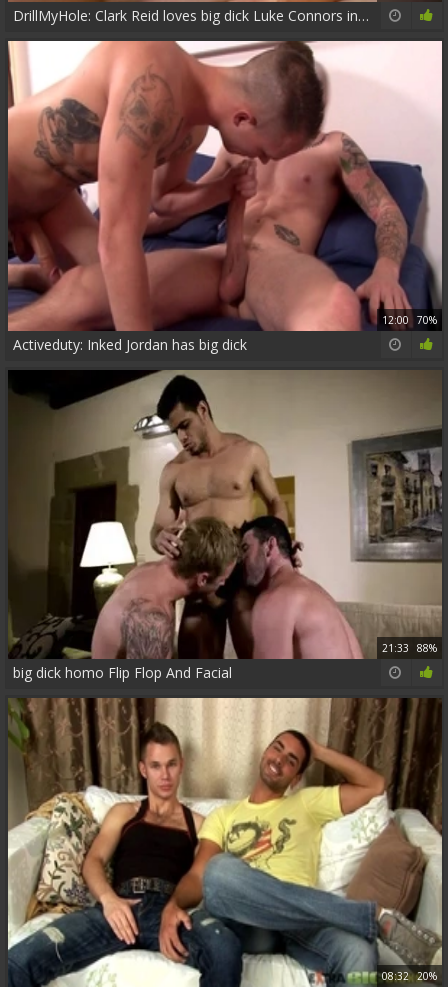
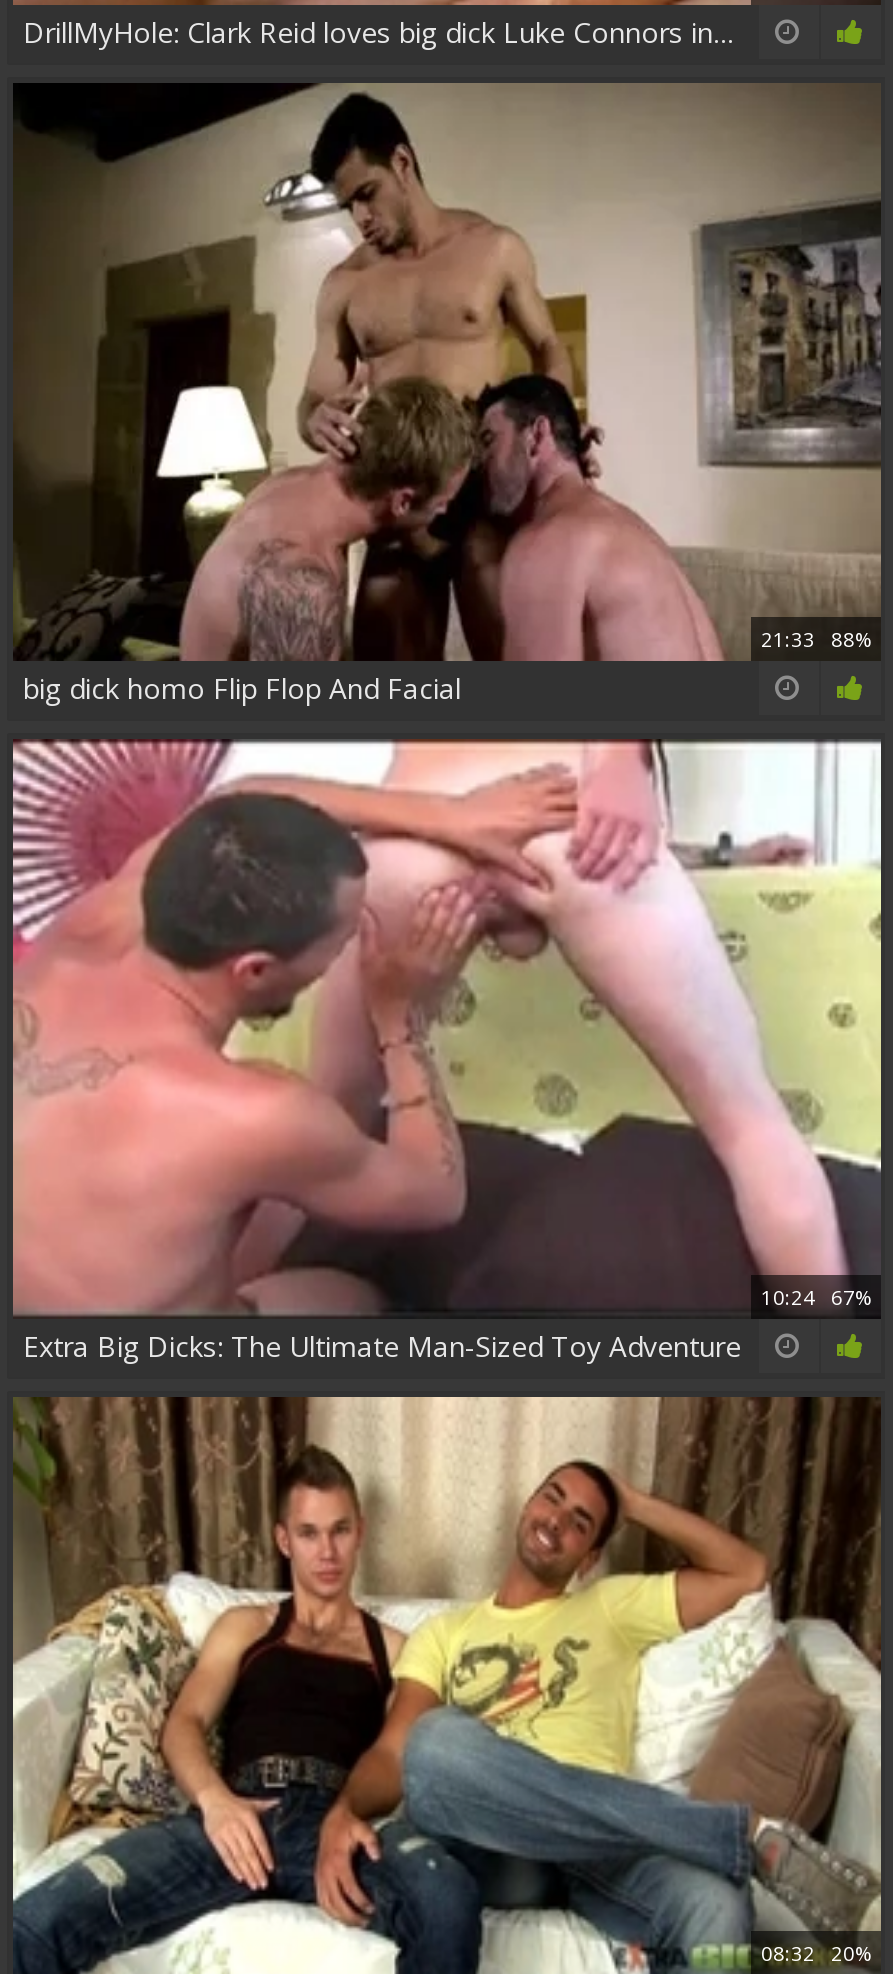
- [image]
- 12:00 70%
- Activeduty: Inked Jordan has big dick

moved up: [image] | 21:33 88% | big dick homo Flip Flop And Facial

+ [image]
+ 10:24 67%
+ Extra Big Dicks: The Ultimate Man-Sized Toy Adventure
